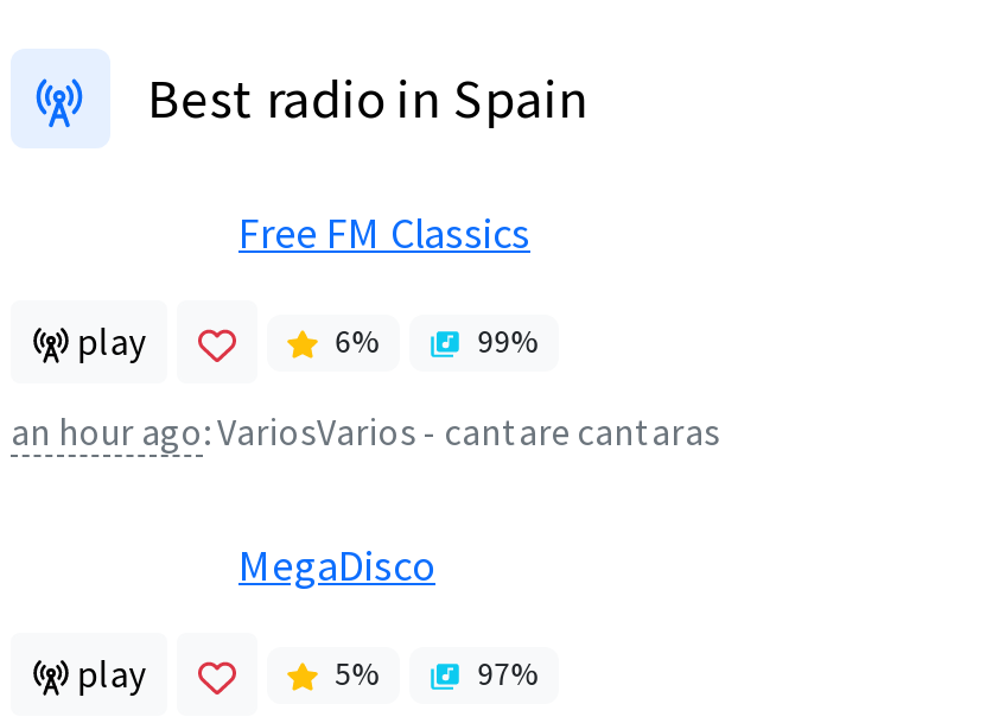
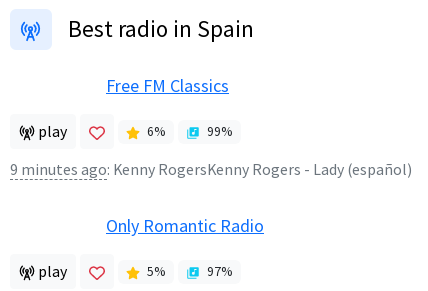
- an hour ago:VariosVarios - cantare cantaras
+ 9 minutes ago:Kenny RogersKenny Rogers - Lady (español)

- MegaDisco
+ Only Romantic Radio
